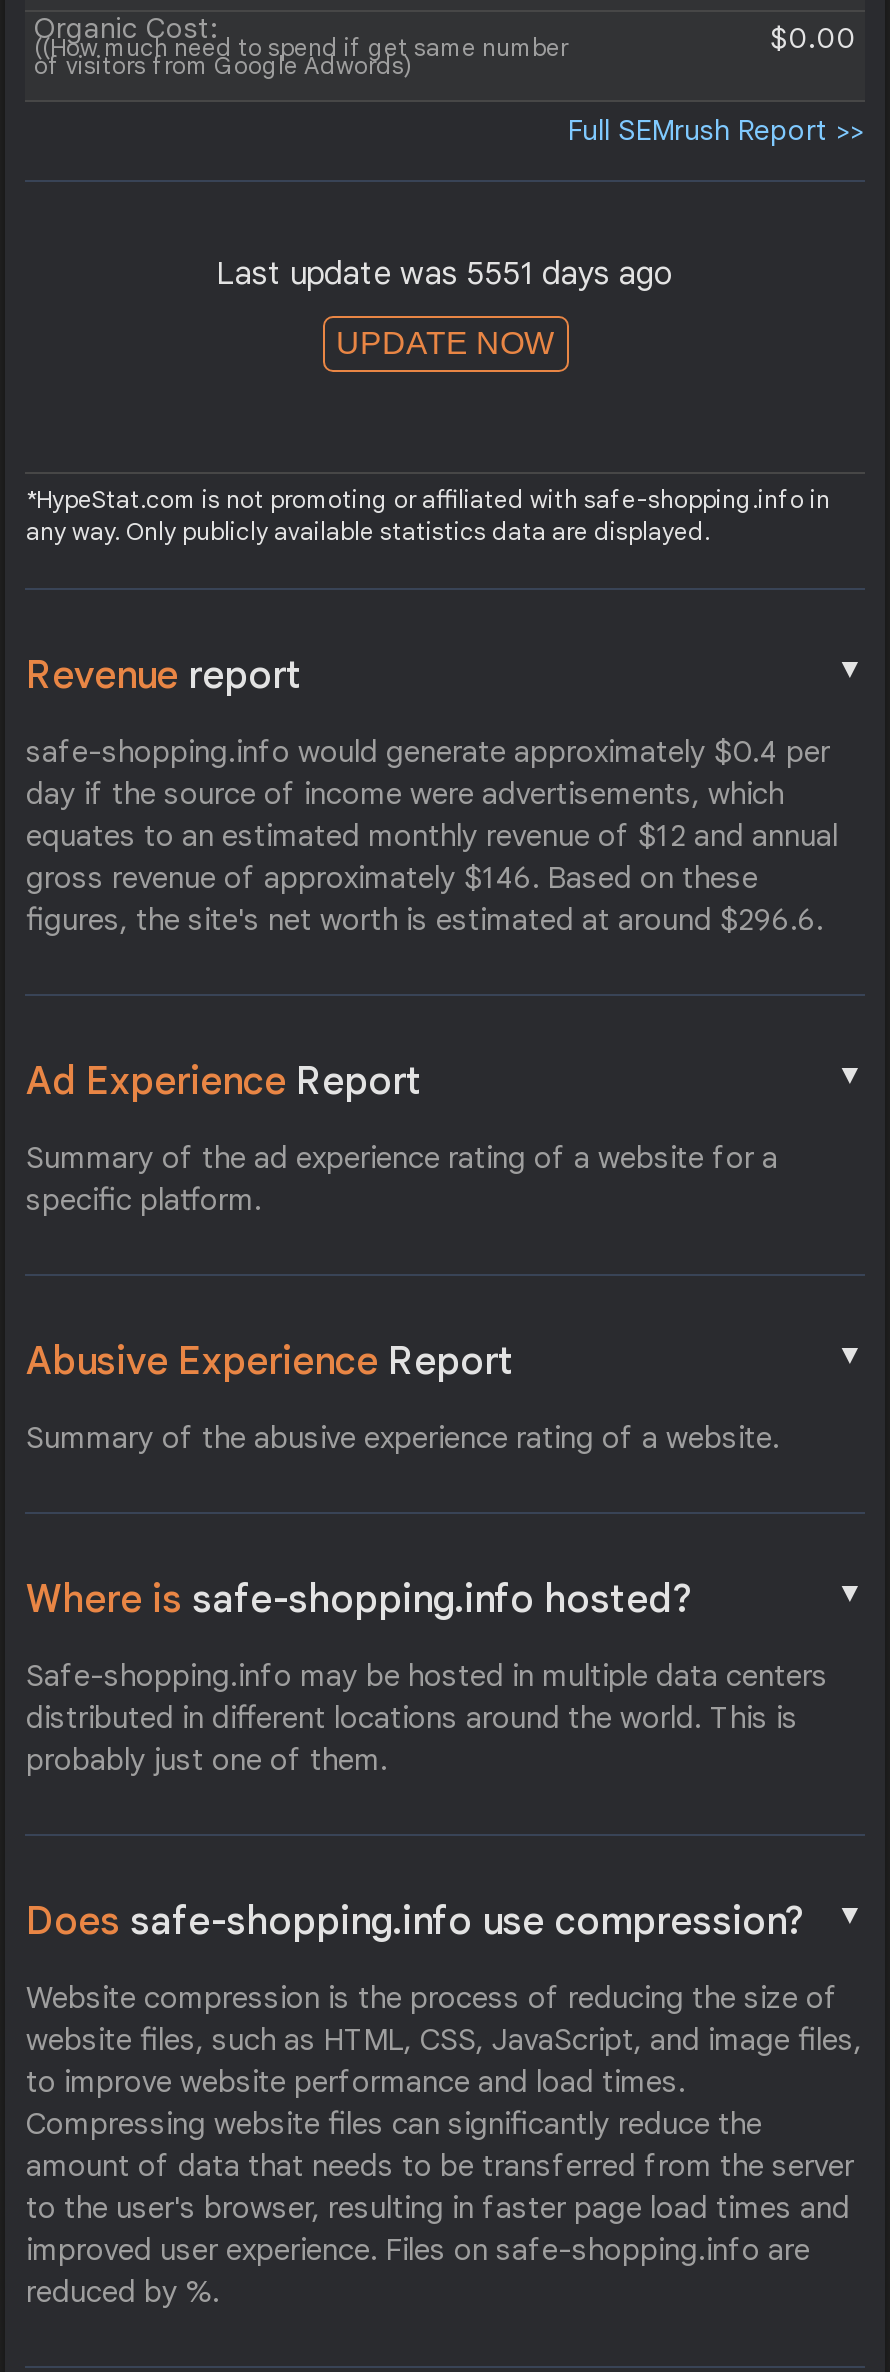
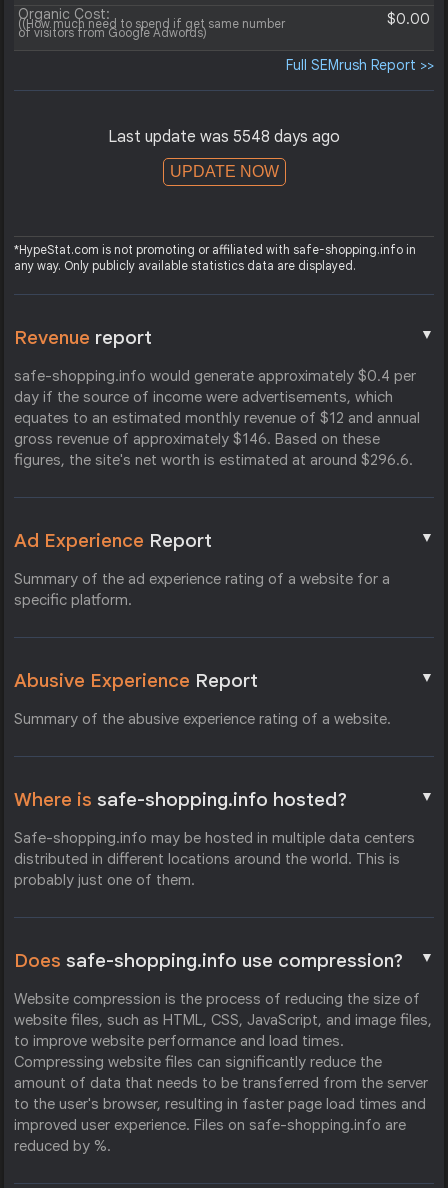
- Last update was 5551 days ago
+ Last update was 5548 days ago
